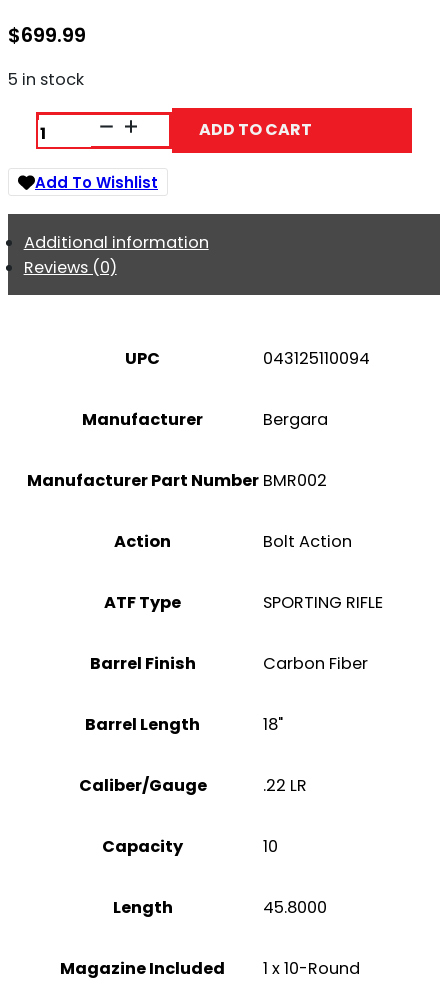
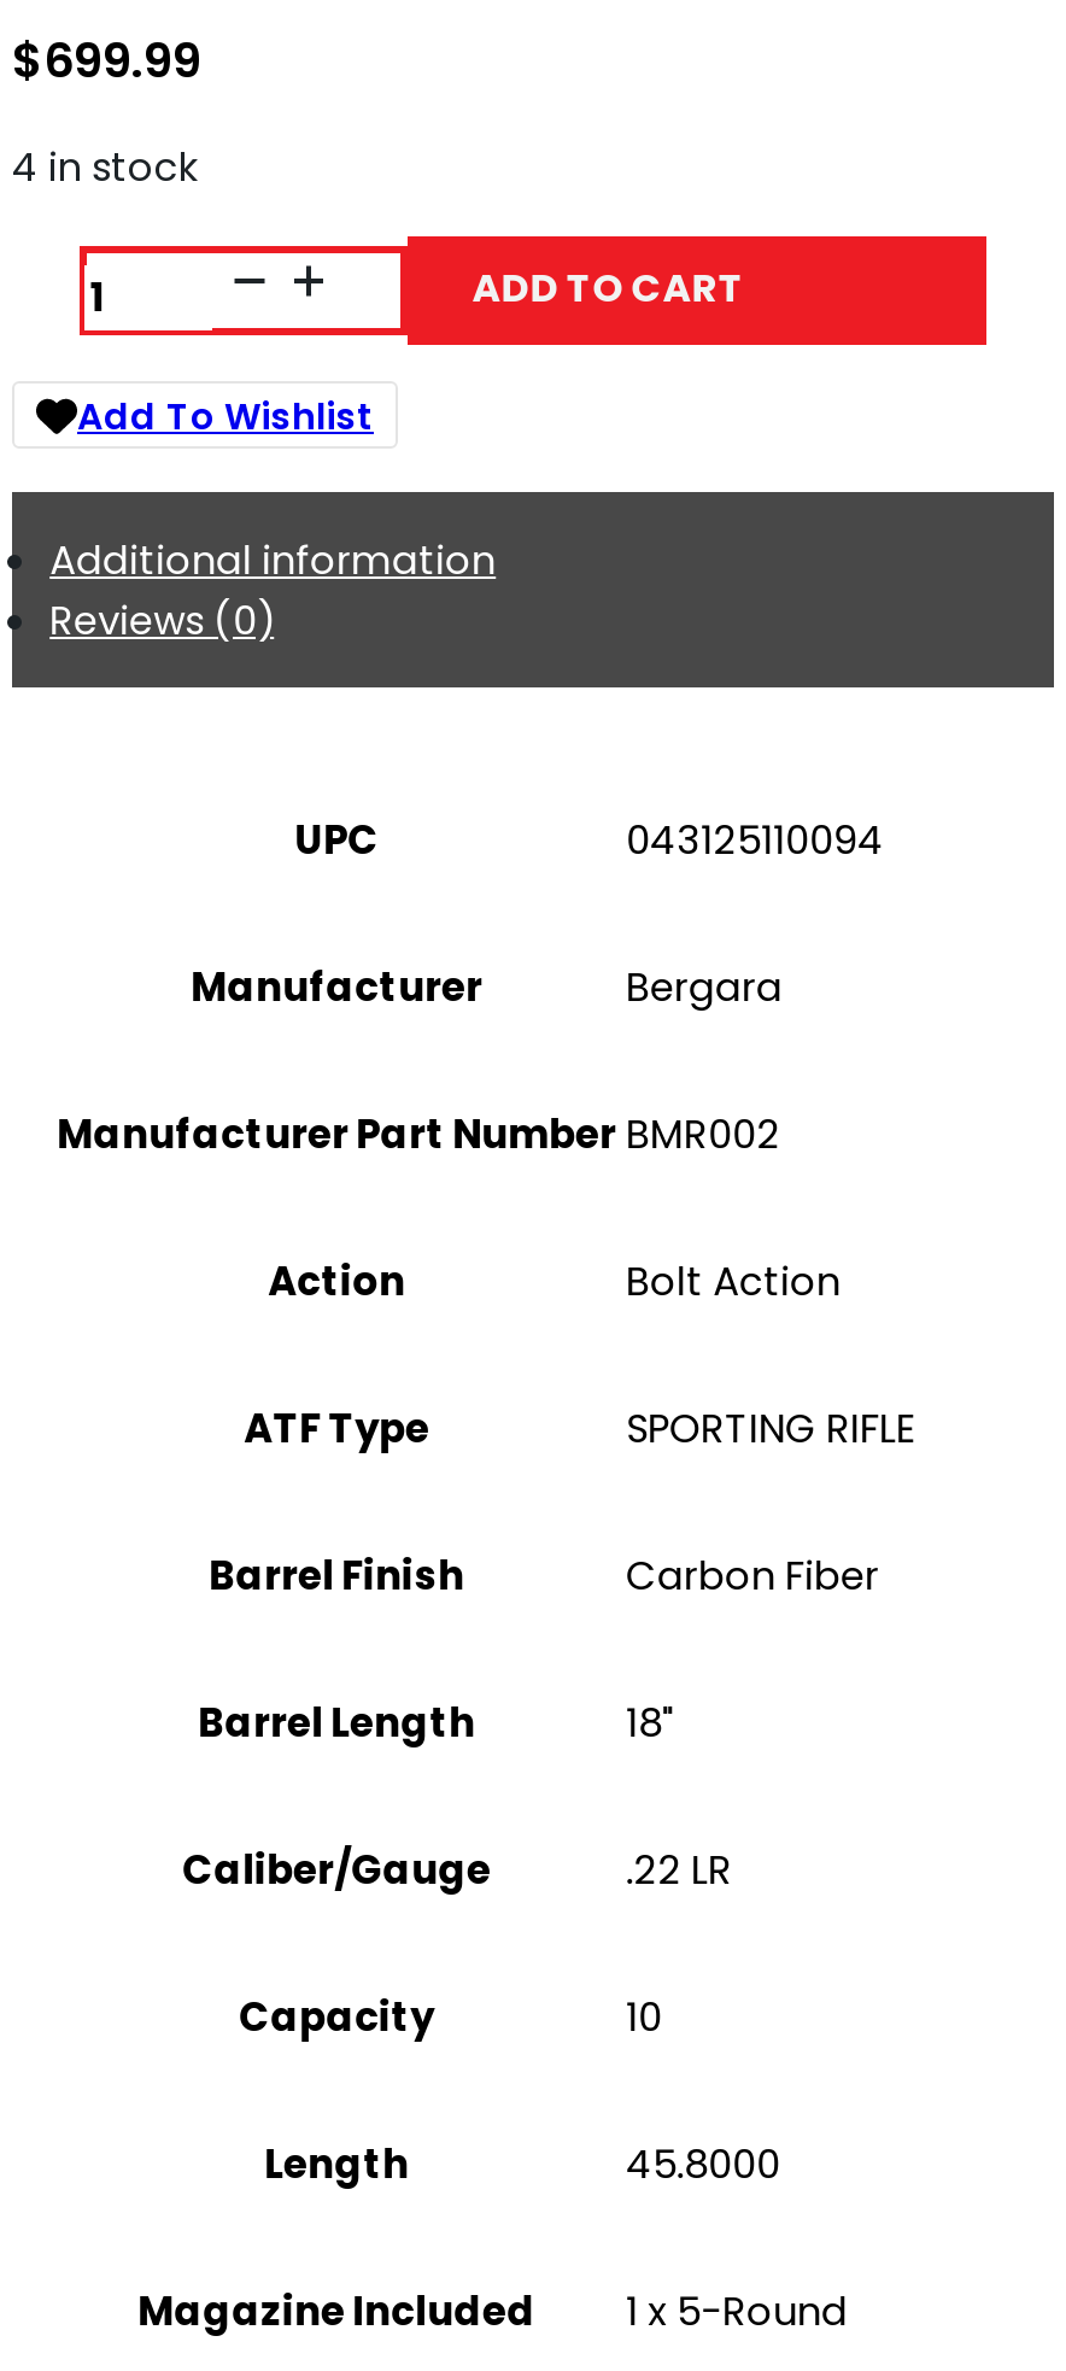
- 5 in stock
+ 4 in stock

- Magazine Included 1 x 10-Round
+ Magazine Included 1 x 5-Round
